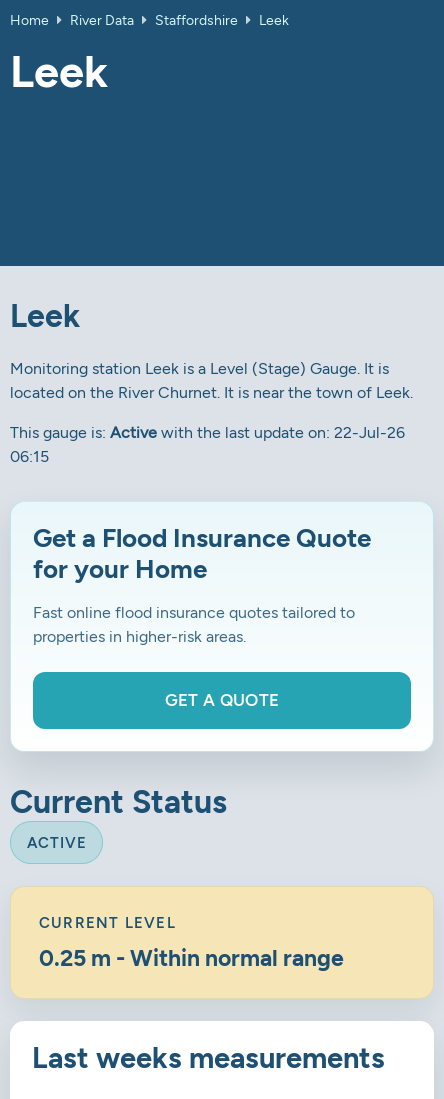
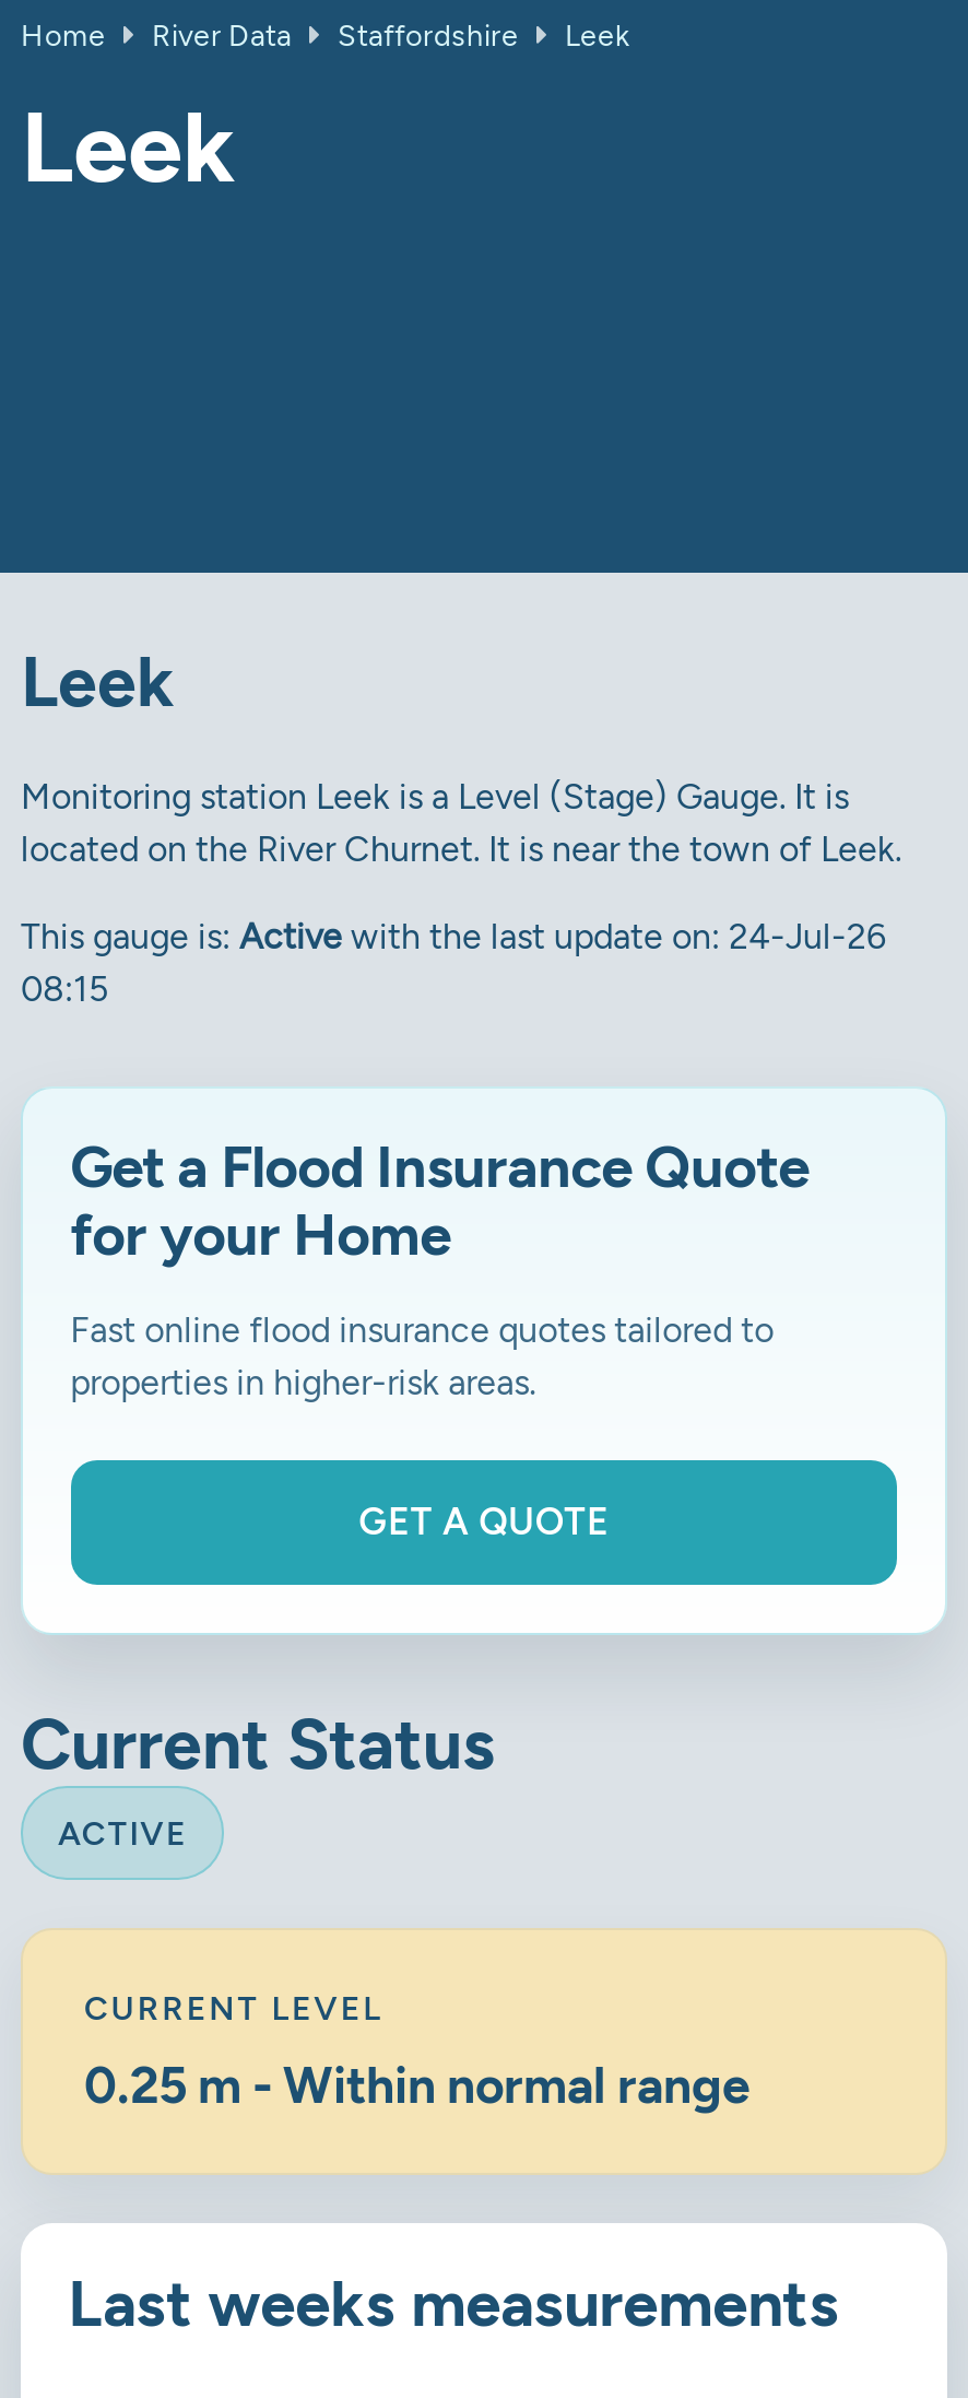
- This gauge is: Active with the last update on: 22-Jul-26
+ This gauge is: Active with the last update on: 24-Jul-26

- 06:15
+ 08:15
